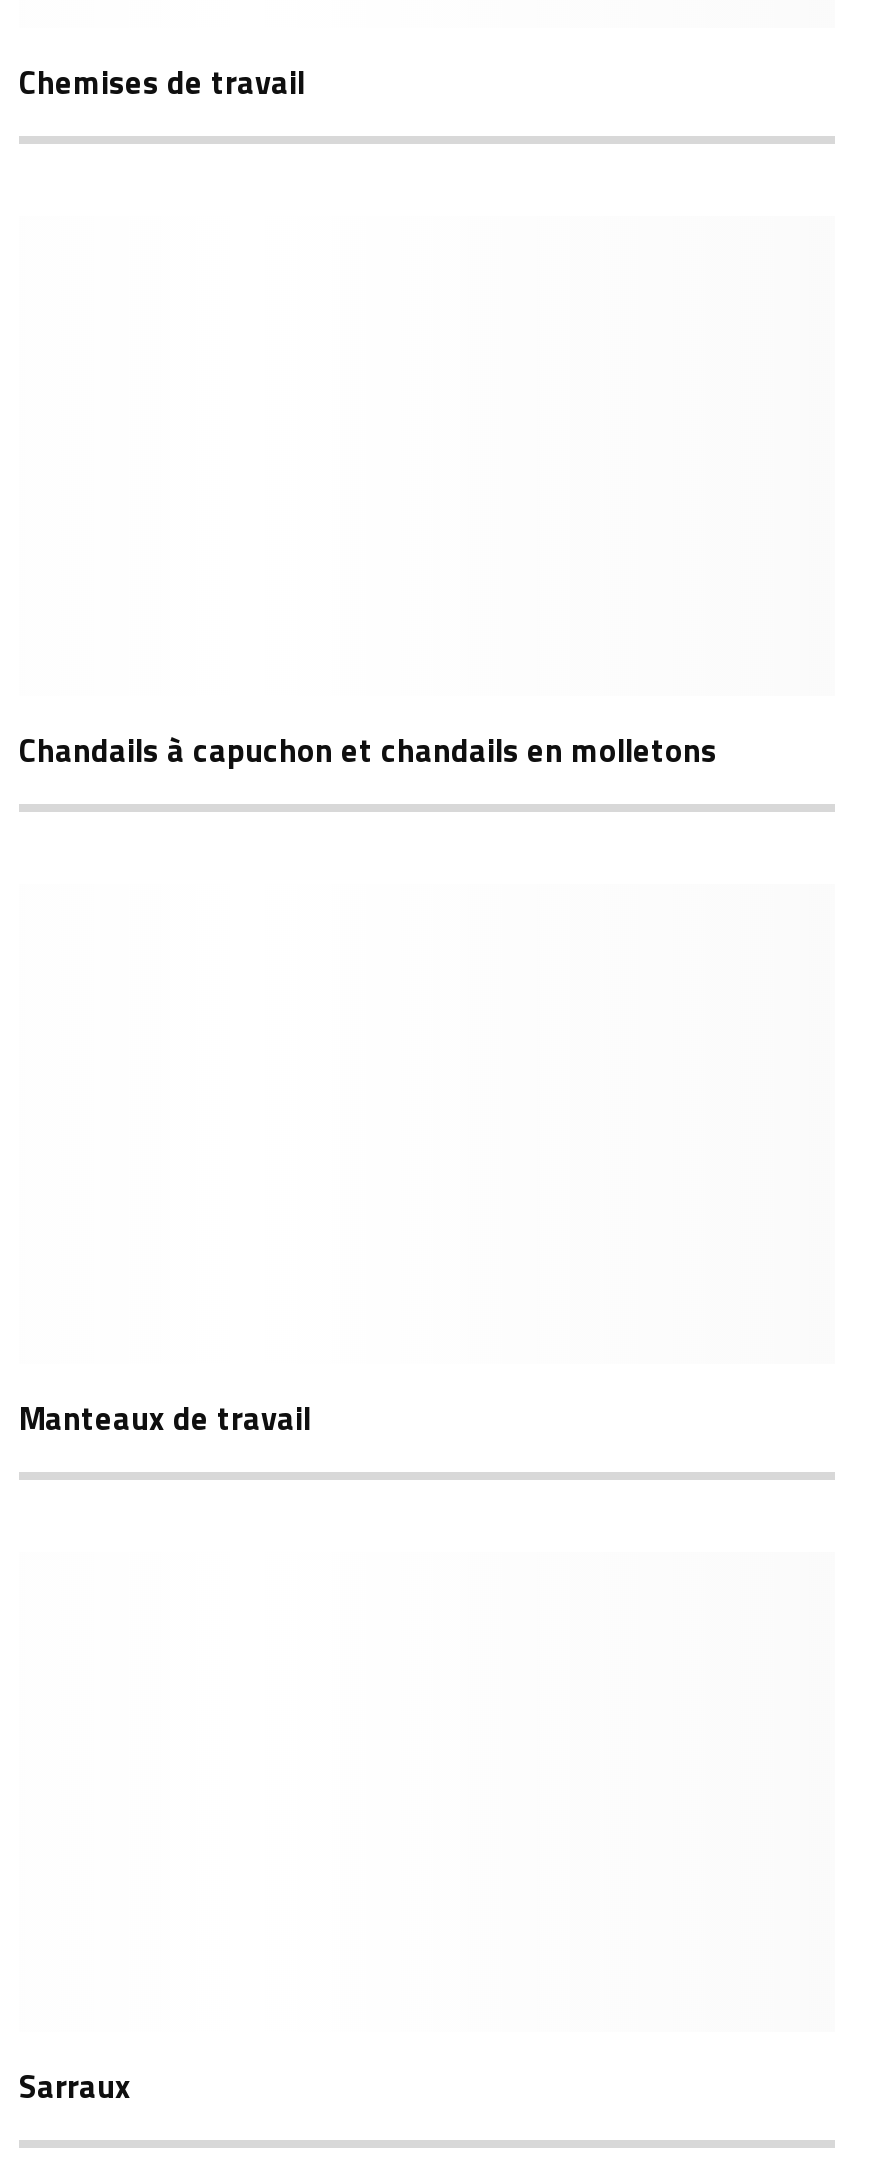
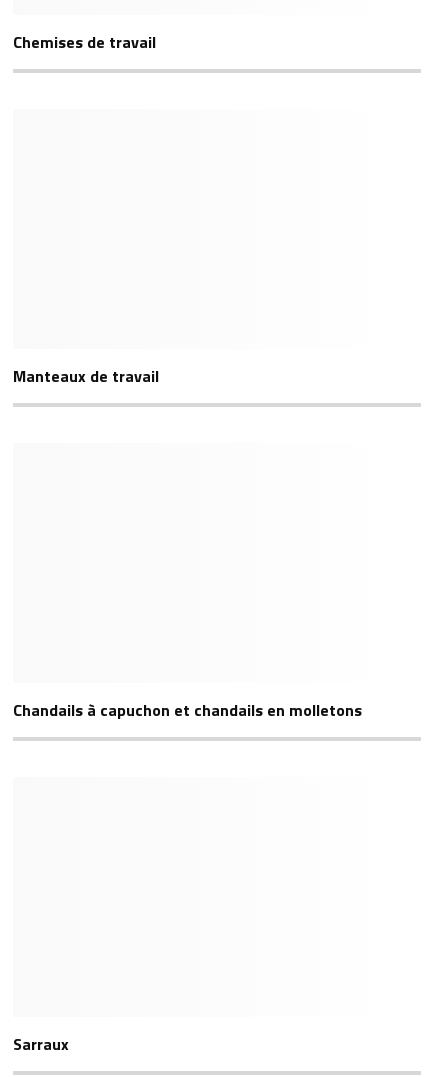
moved down: Chandails à capuchon et chandails en molletons

moved up: Manteaux de travail
